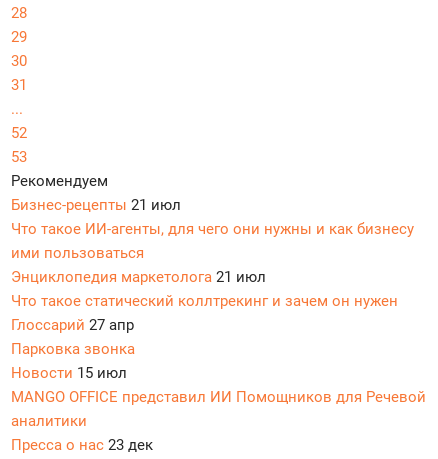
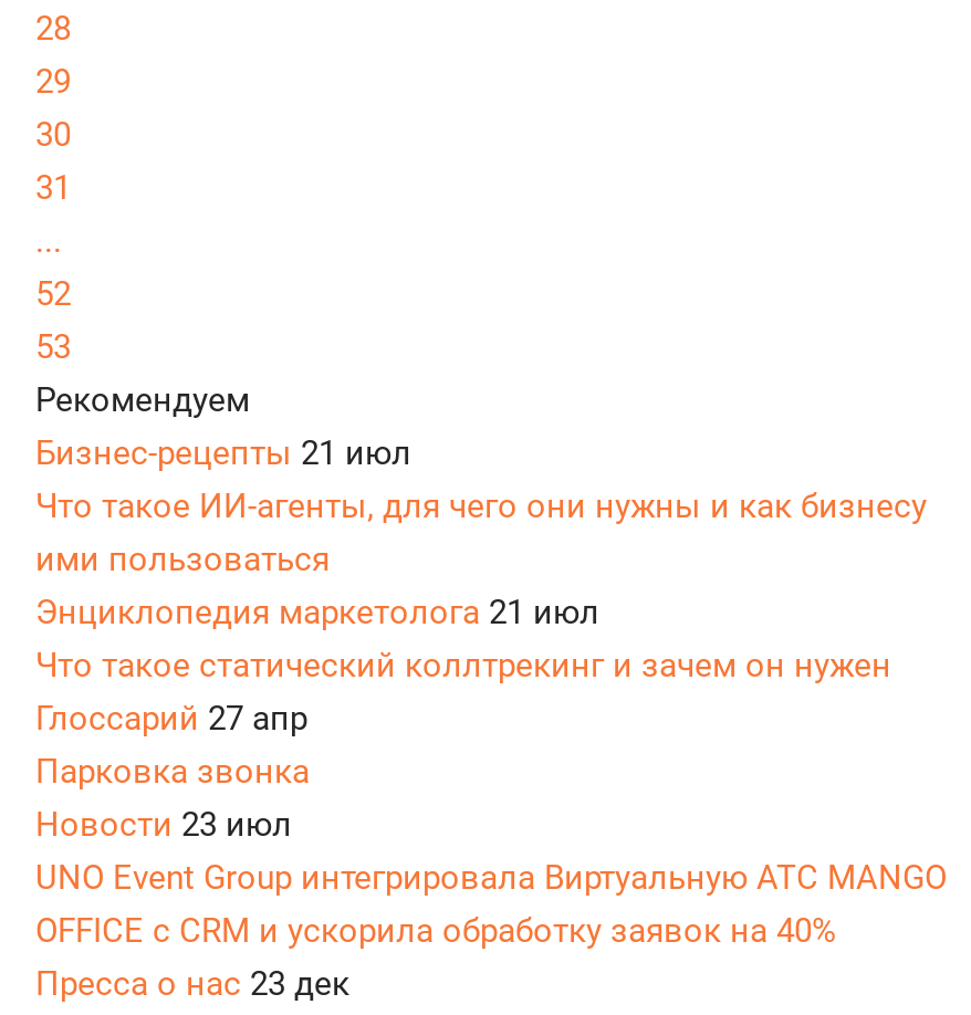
- Новости 15 июл
- MANGO OFFICE представил ИИ Помощников для Речевой
- аналитики
+ Новости 23 июл
+ UNO Event Group интегрировала Виртуальную АТС MANGO
+ OFFICE с CRM и ускорила обработку заявок на 40%
